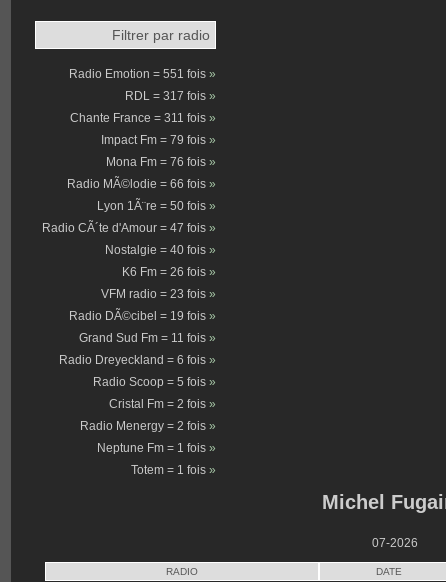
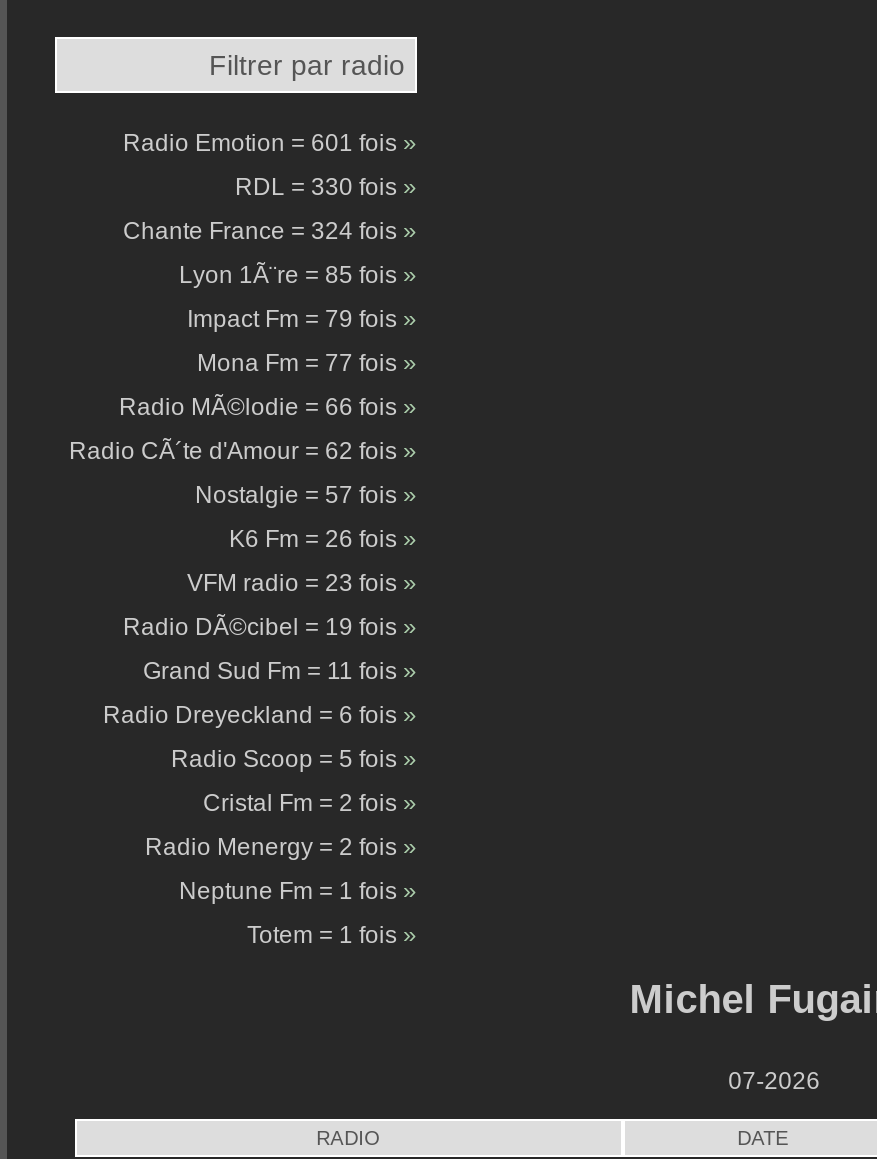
- Radio Emotion = 551 fois»
- RDL = 317 fois»
- Chante France = 311 fois»
+ Radio Emotion = 601 fois»
+ RDL = 330 fois»
+ Chante France = 324 fois»
+ Lyon 1Ã¨re = 85 fois»

moved down: Impact Fm = 79 fois»

- Mona Fm = 76 fois»
+ Mona Fm = 77 fois»

moved down: Radio MÃ©lodie = 66 fois»

- Lyon 1Ã¨re = 50 fois»
- Radio CÃ´te d'Amour = 47 fois»
- Nostalgie = 40 fois»
+ Radio CÃ´te d'Amour = 62 fois»
+ Nostalgie = 57 fois»
